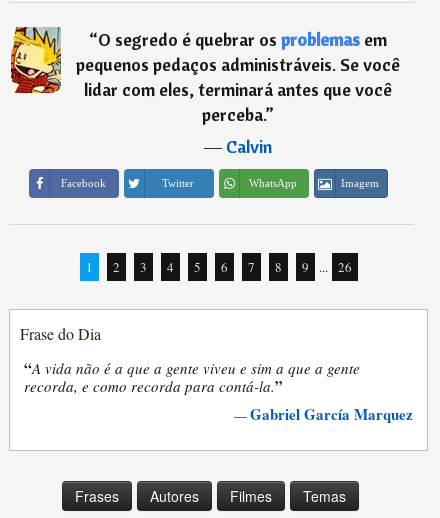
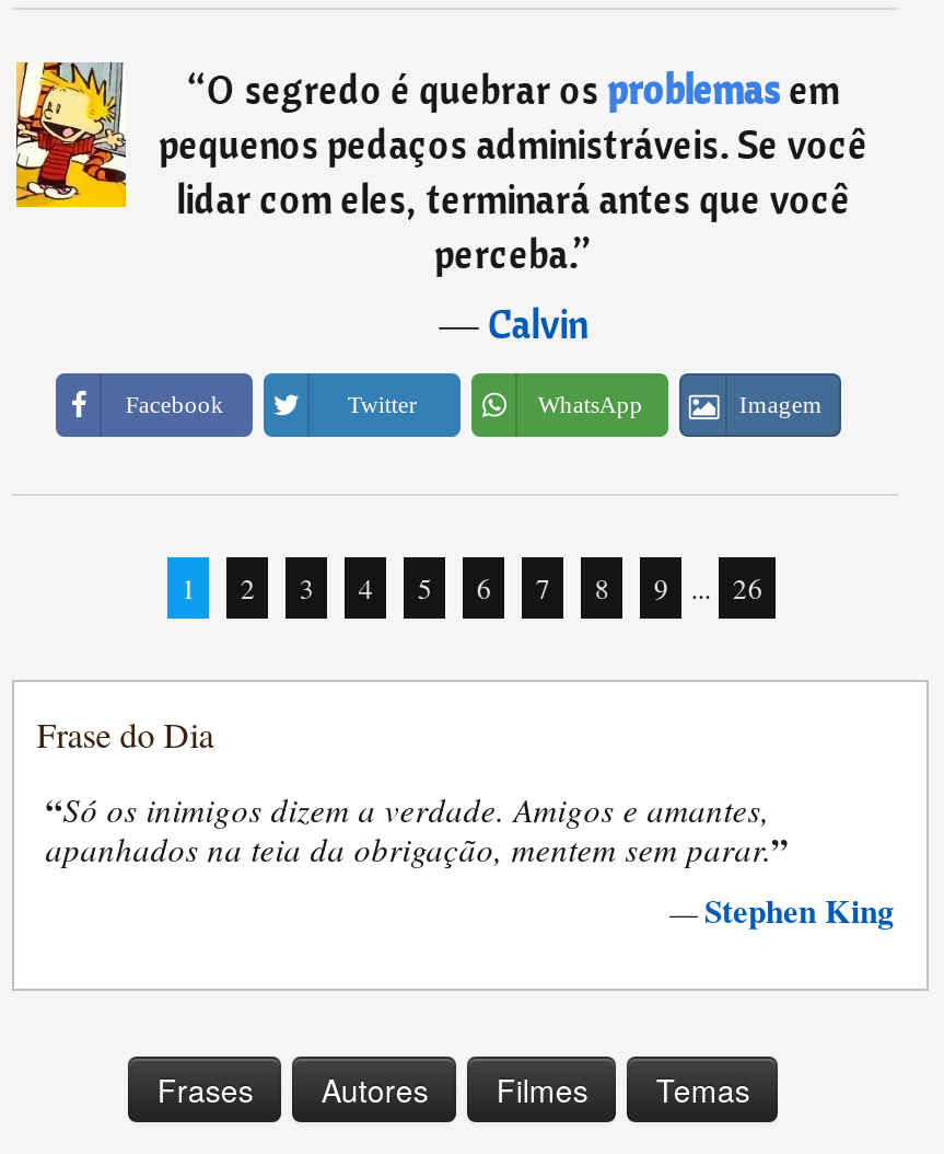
- [image]
+ [image]

- “A vida não é a que a gente viveu e sim a que a gente
- recorda, e como recorda para contá-la.”
- —Gabriel García Marquez
+ “Só os inimigos dizem a verdade. Amigos e amantes,
+ apanhados na teia da obrigação, mentem sem parar.”
+ —Stephen King
